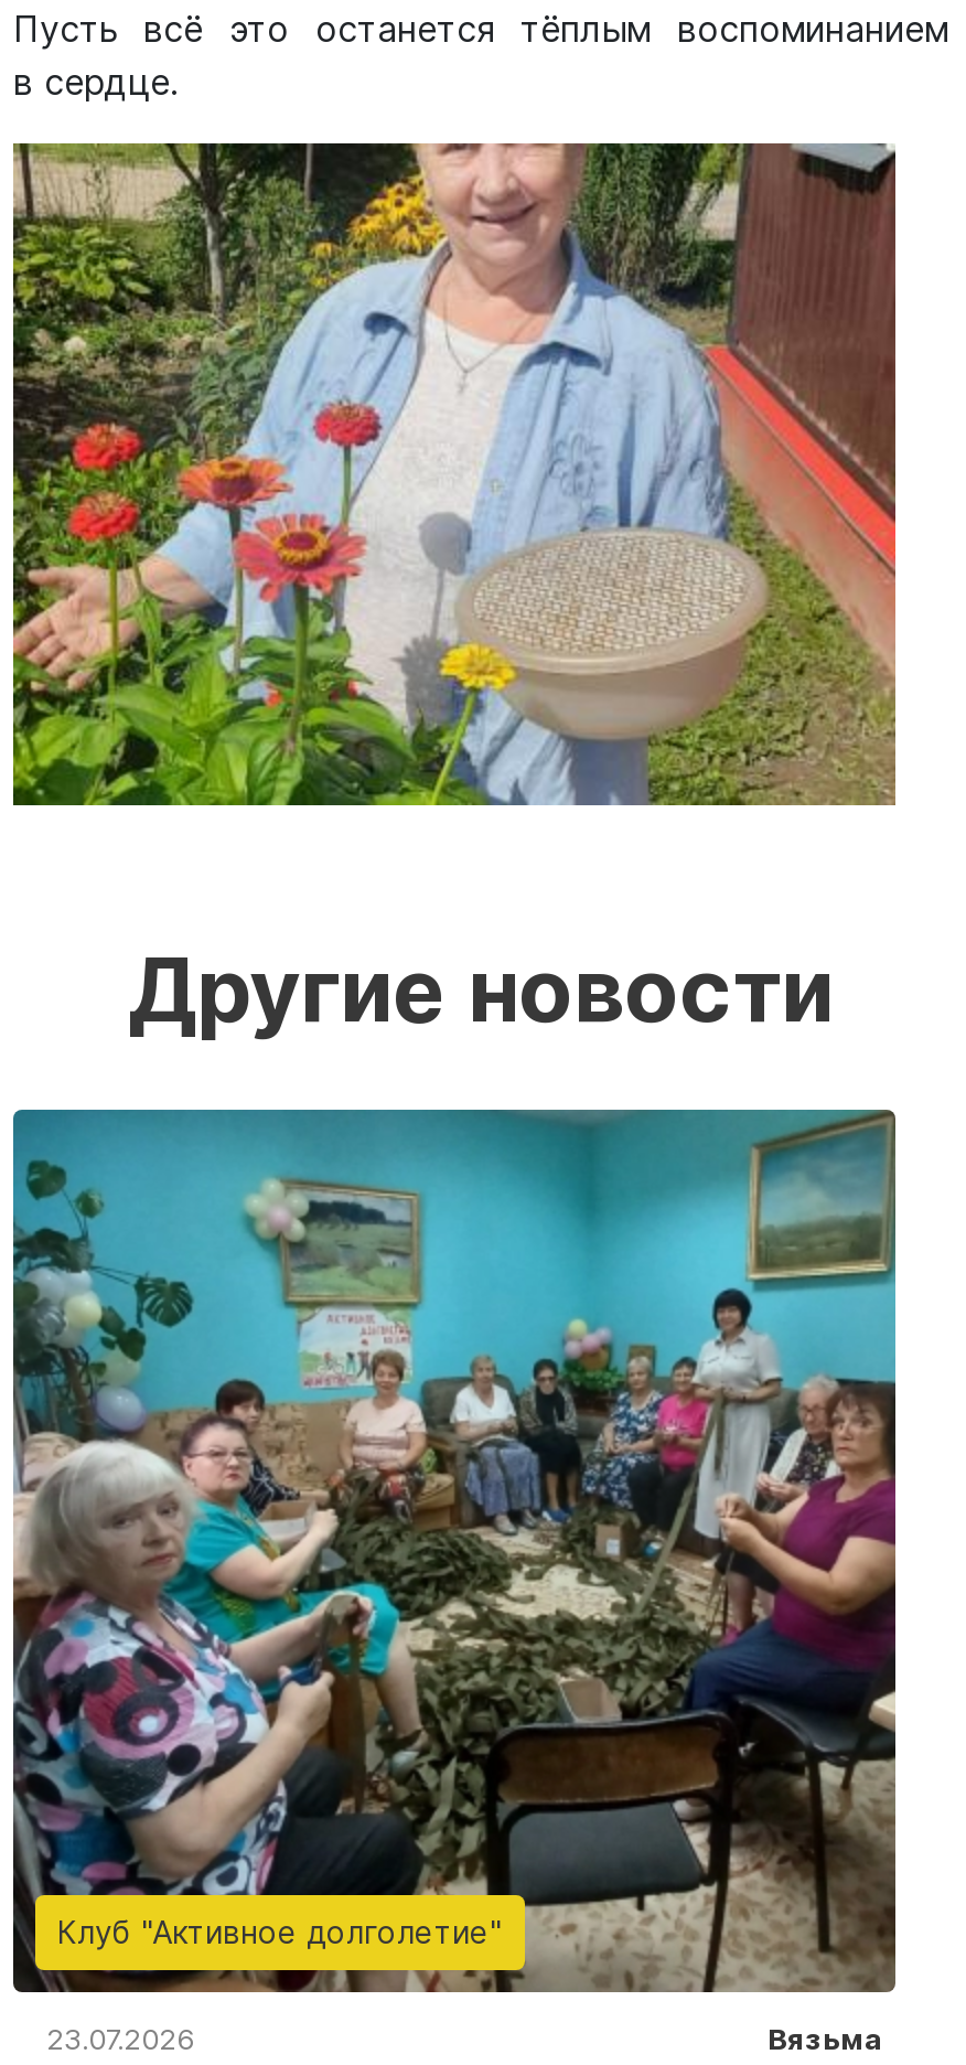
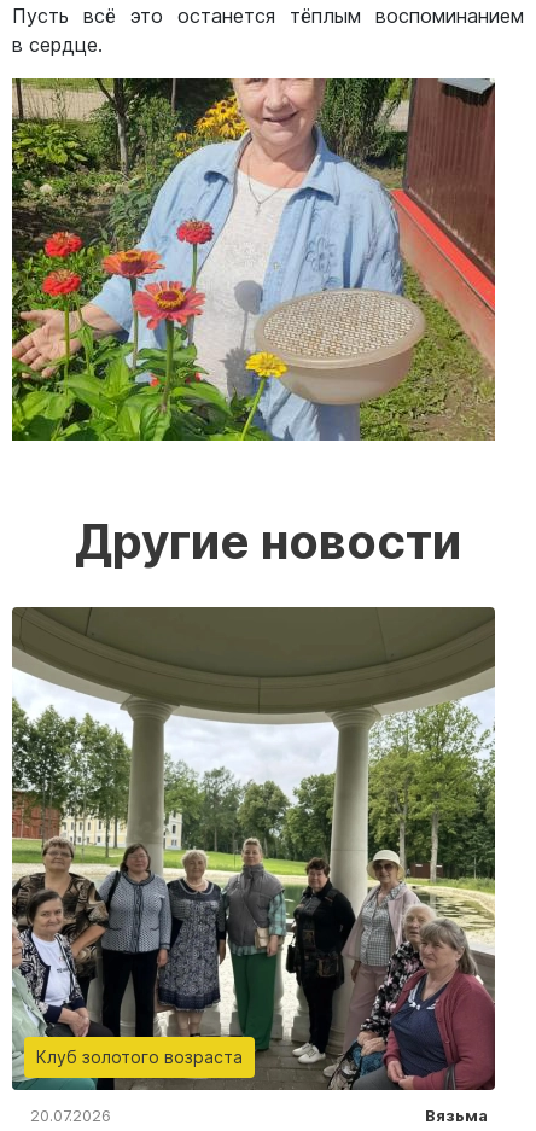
- [image]
- Клуб "Активное долголетие"
+ [image]
+ Клуб золотого возраста

- 23.07.2026
+ 20.07.2026
